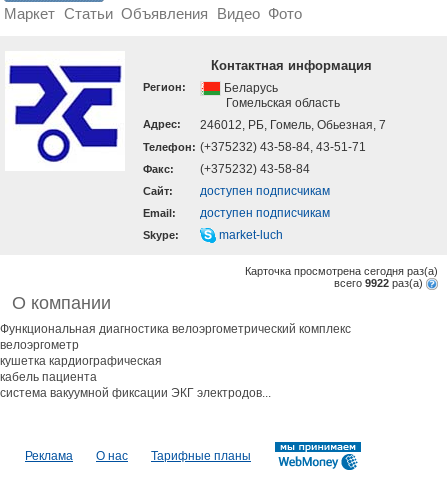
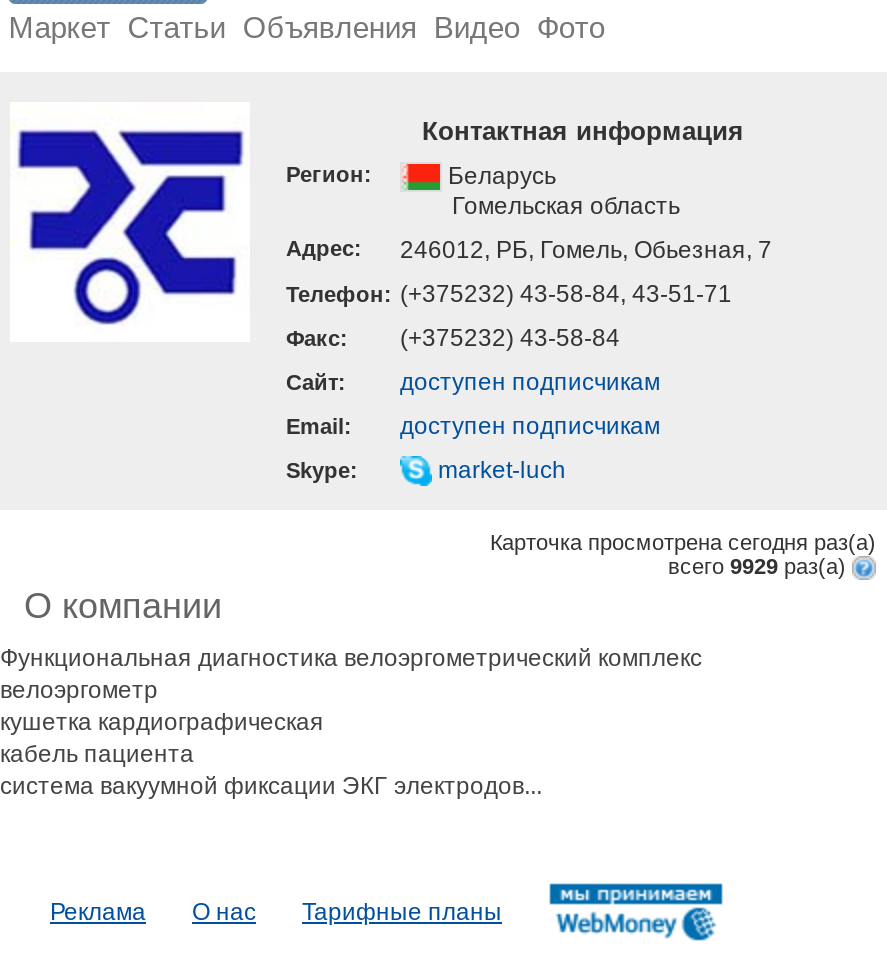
- всего 9922 раз(a)
+ всего 9929 раз(a)
